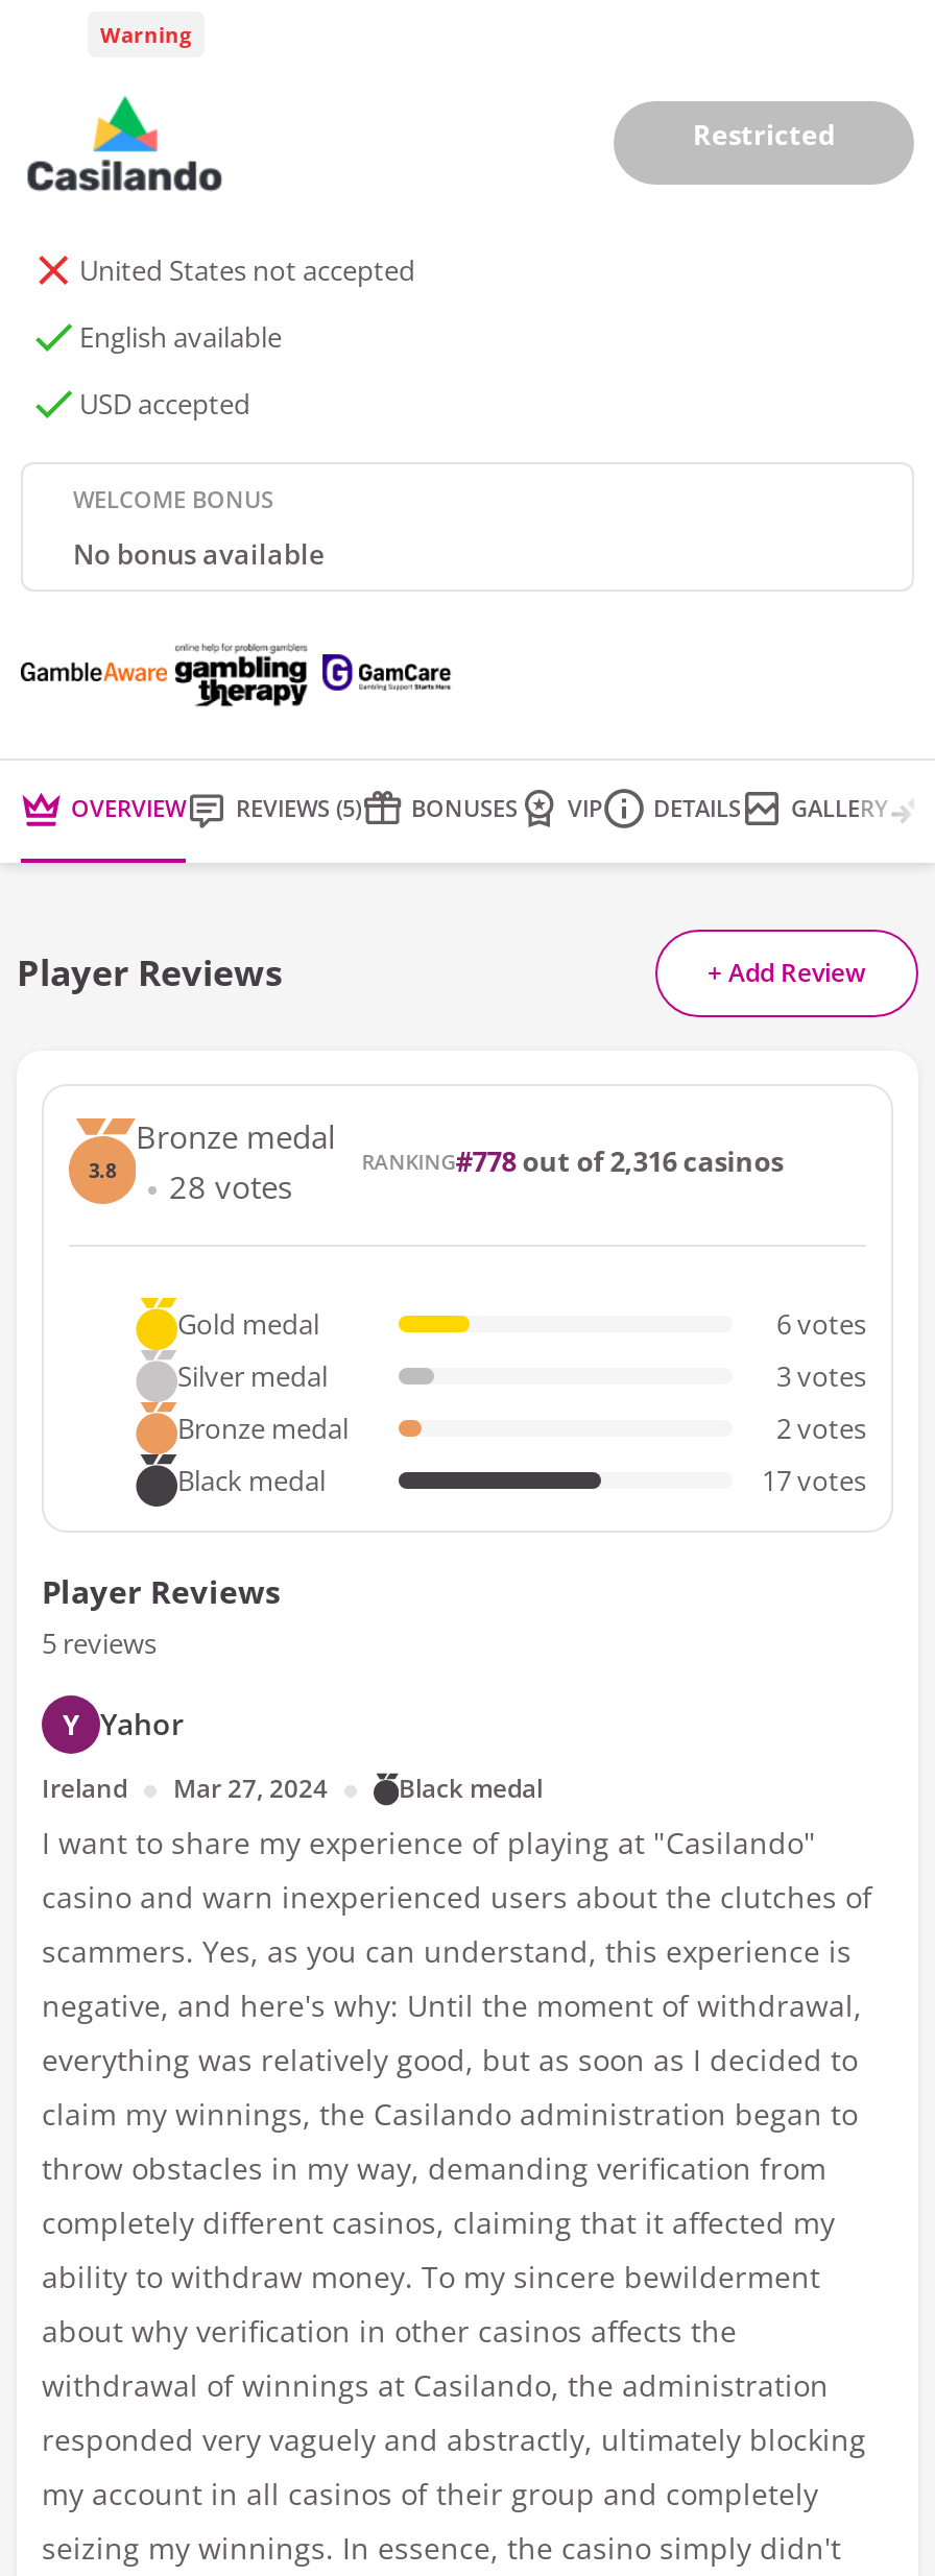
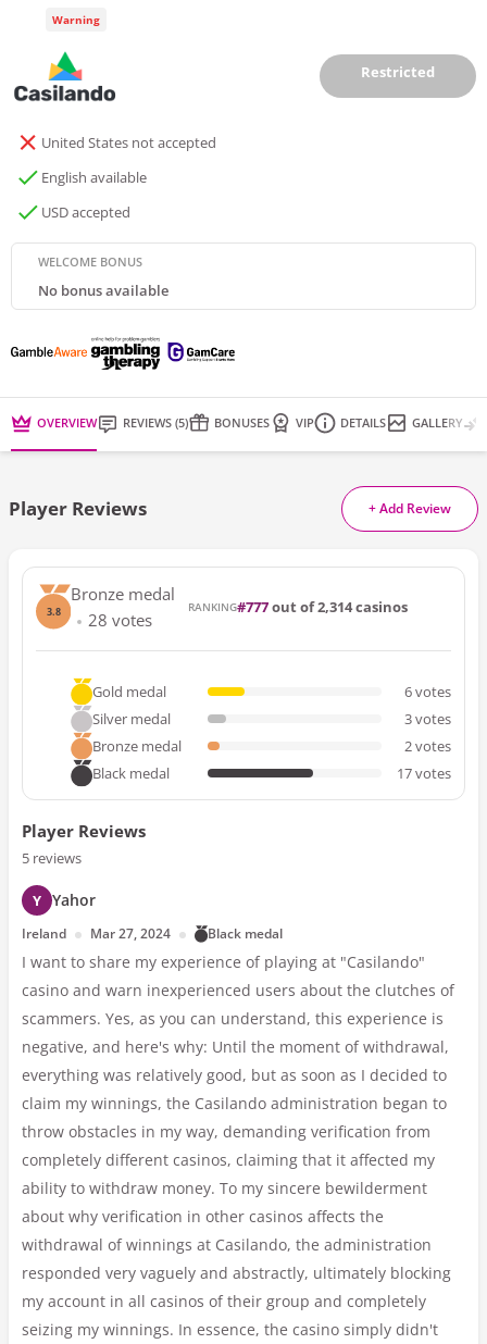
- RANKING 778 out of 2,316 casinos
+ RANKING 777 out of 2,314 casinos
